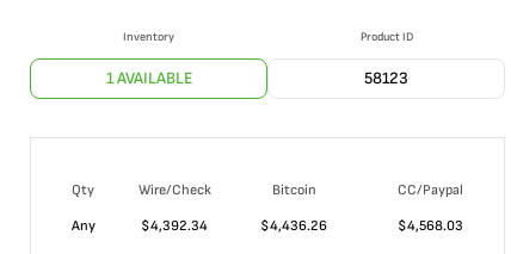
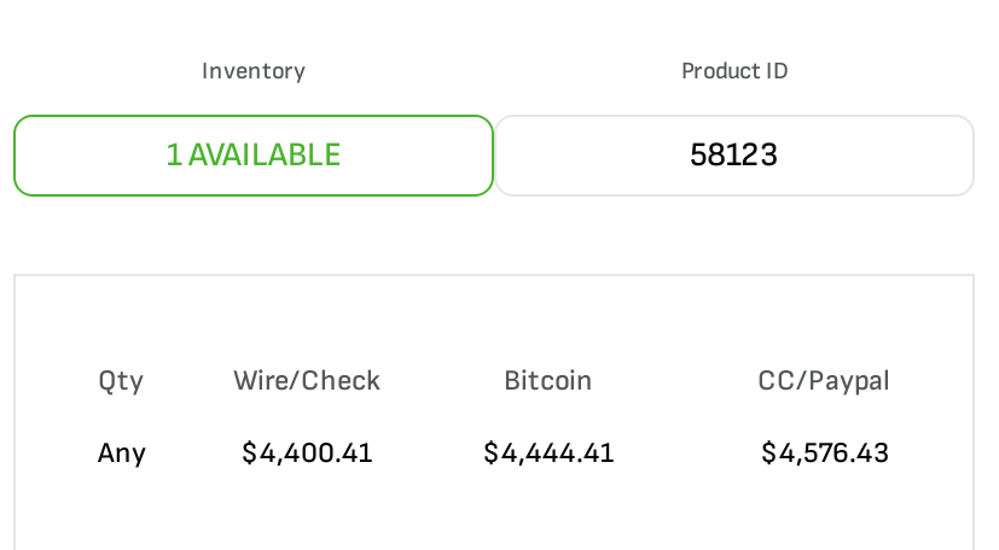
- $4,392.34
+ $4,400.41

- $4,436.26
+ $4,444.41

- $4,568.03
+ $4,576.43
